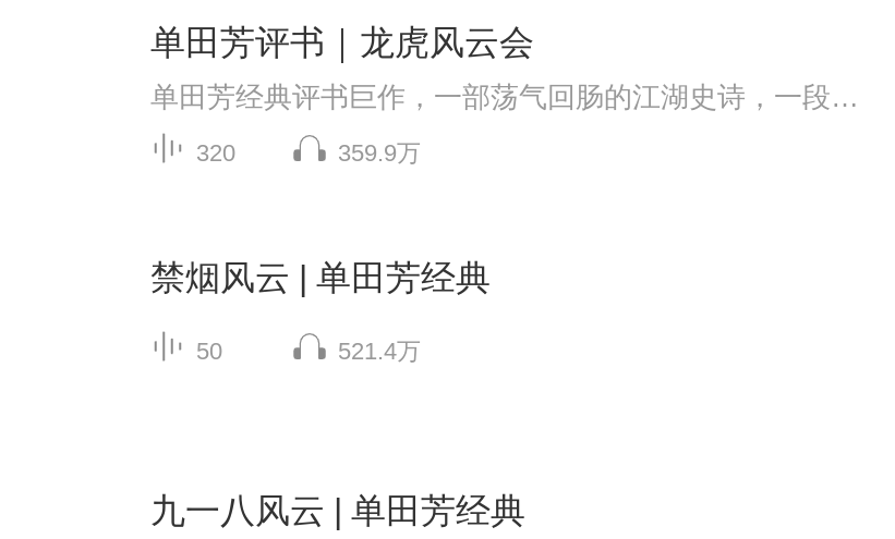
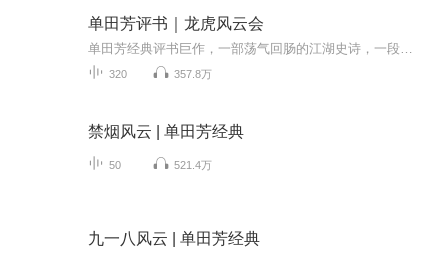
- 359.9万
+ 357.8万
